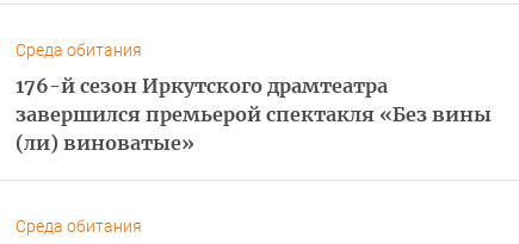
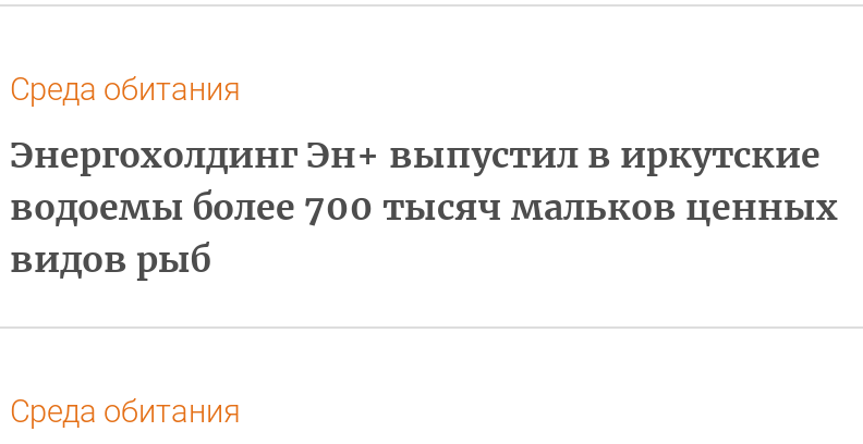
- 176-й сезон Иркутского драмтеатра
- завершился премьерой спектакля «Без вины
- (ли) виноватые»
+ Энергохолдинг Эн+ выпустил в иркутские
+ водоемы более 700 тысяч мальков ценных
+ видов рыб
